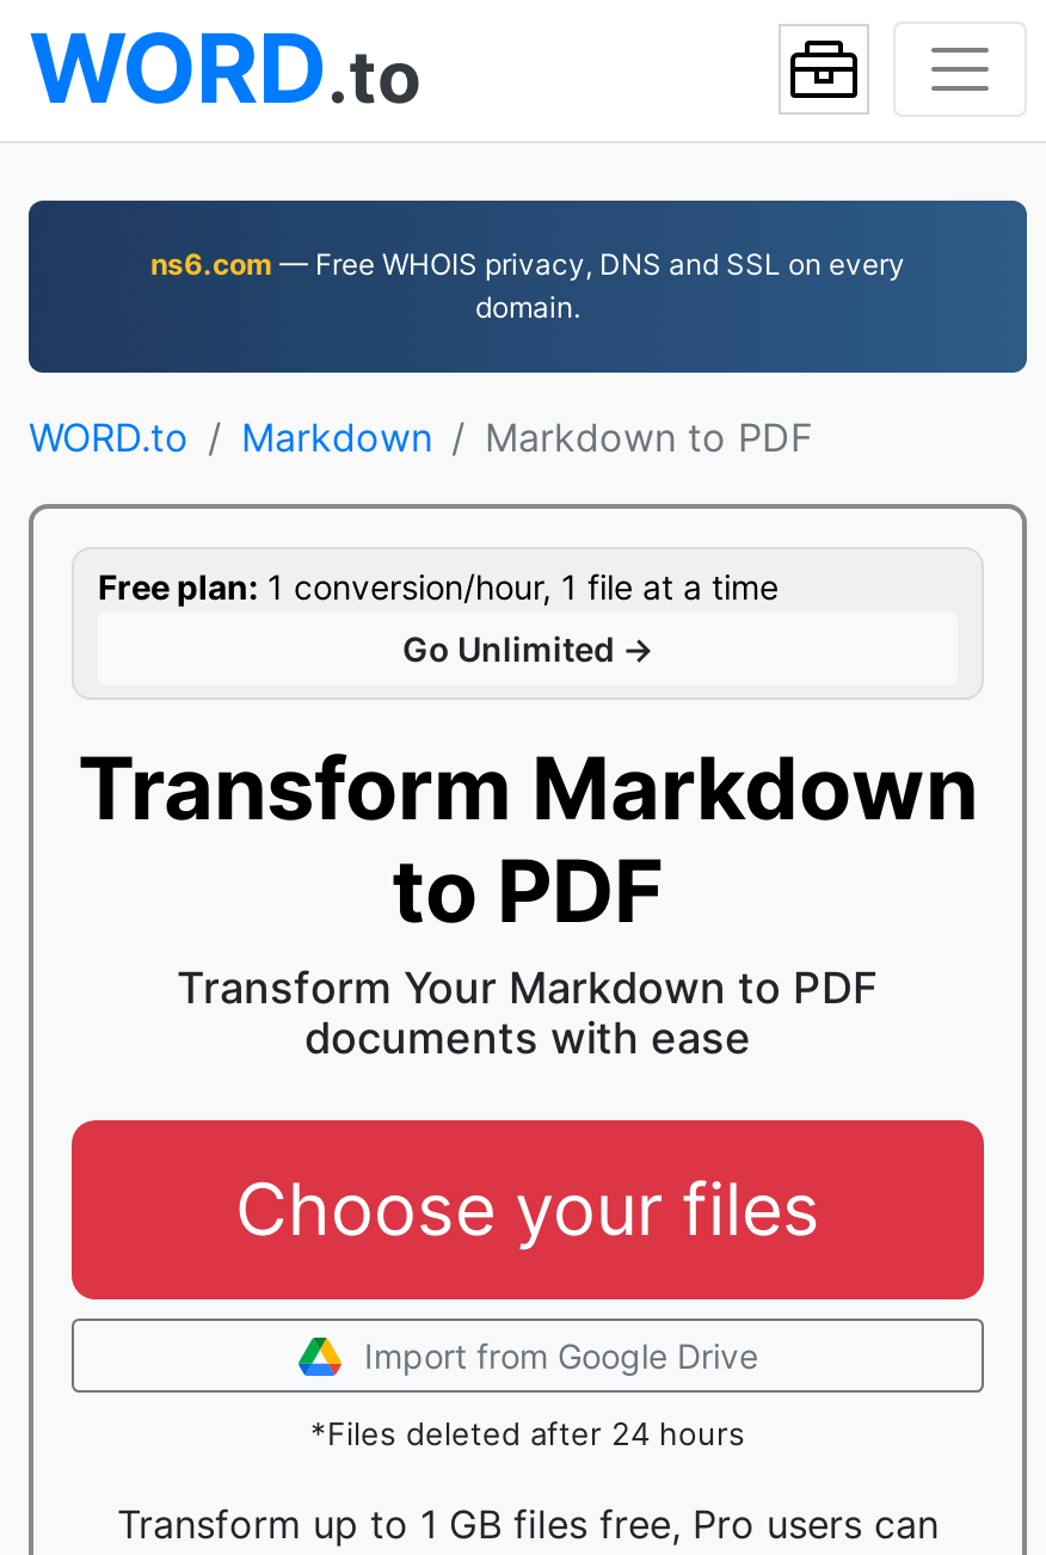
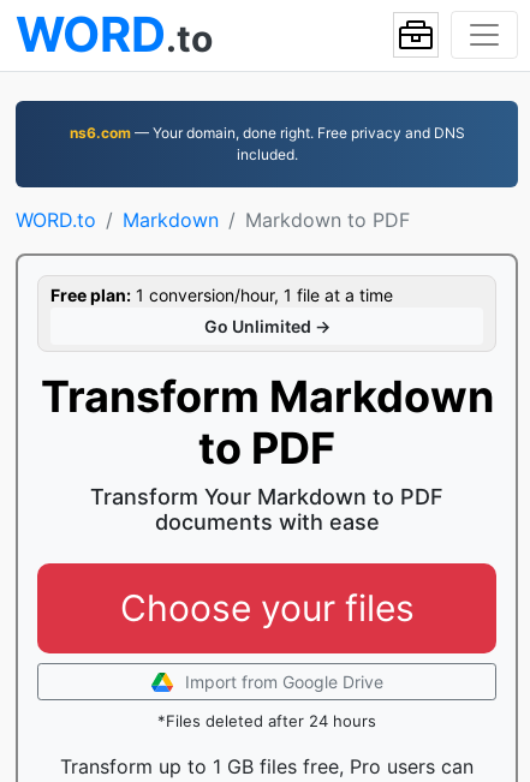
- ns6.com — Free WHOIS privacy, DNS and SSL on every
- domain.
+ ns6.com — Your domain, done right. Free privacy and DNS
+ included.
